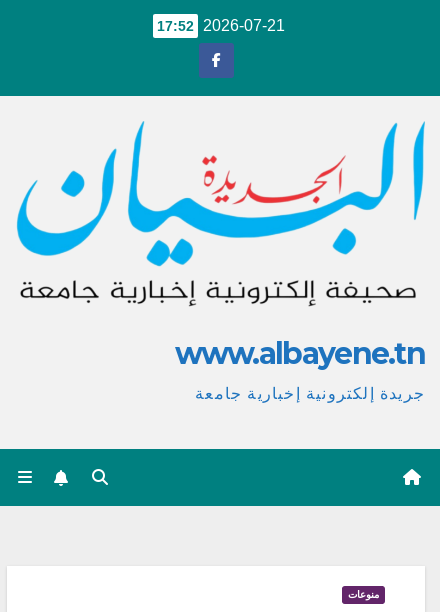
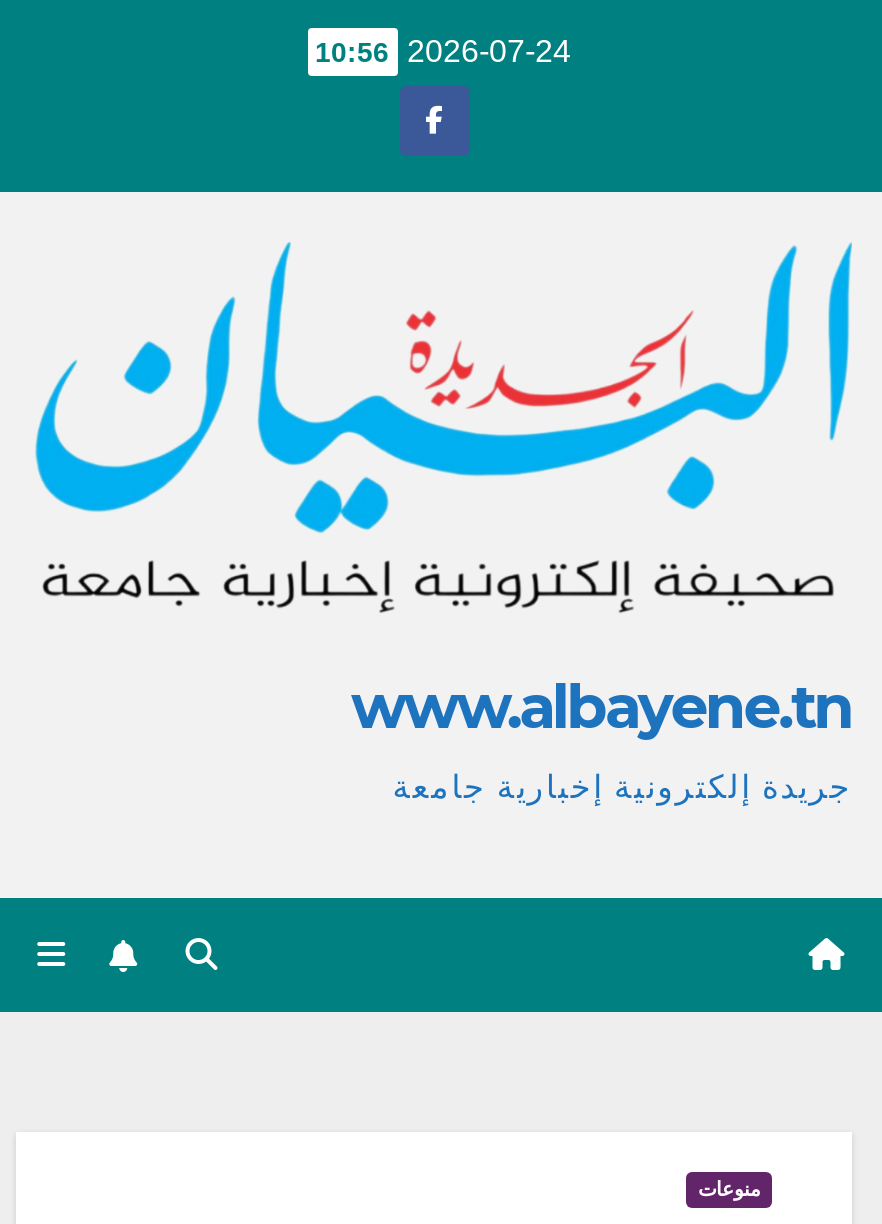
- 17:52
+ 10:56

- 2026-07-21
+ 2026-07-24
